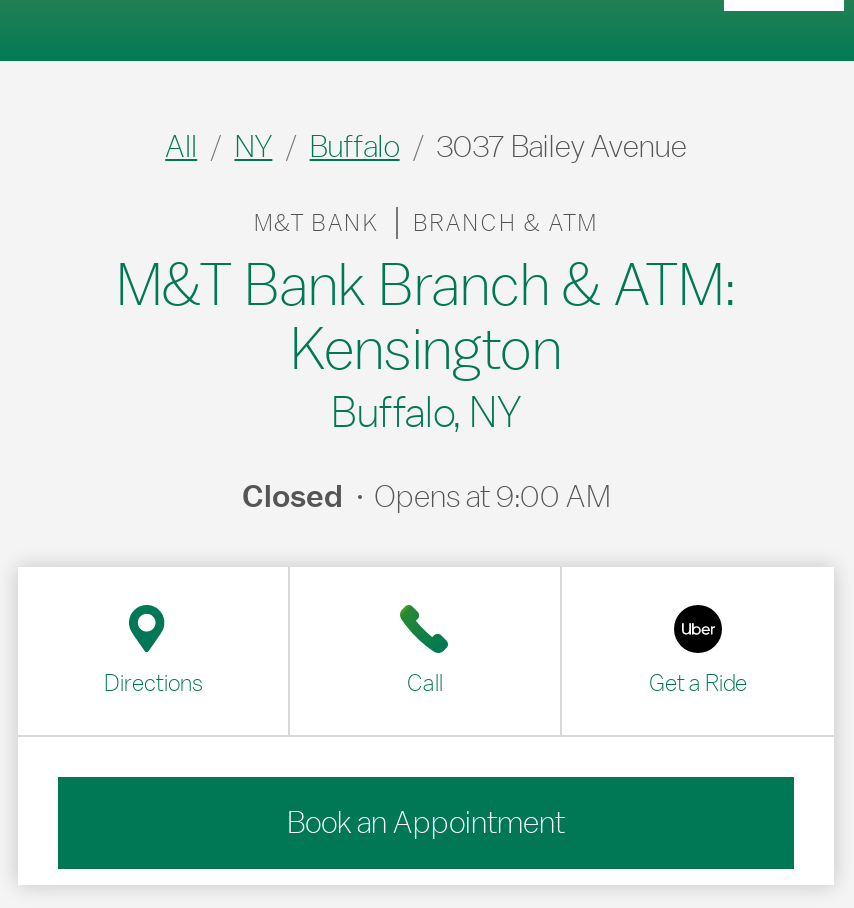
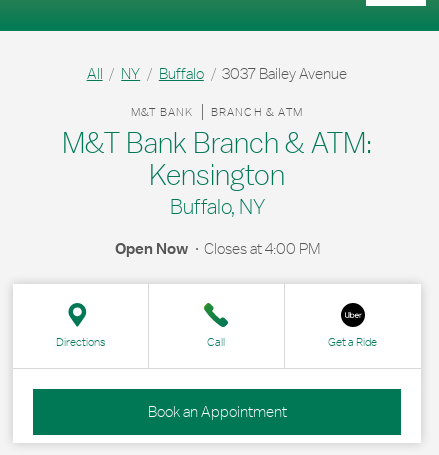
- Closed
- Opens at 9:00 AM
+ Open Now
+ Closes at 4:00 PM
